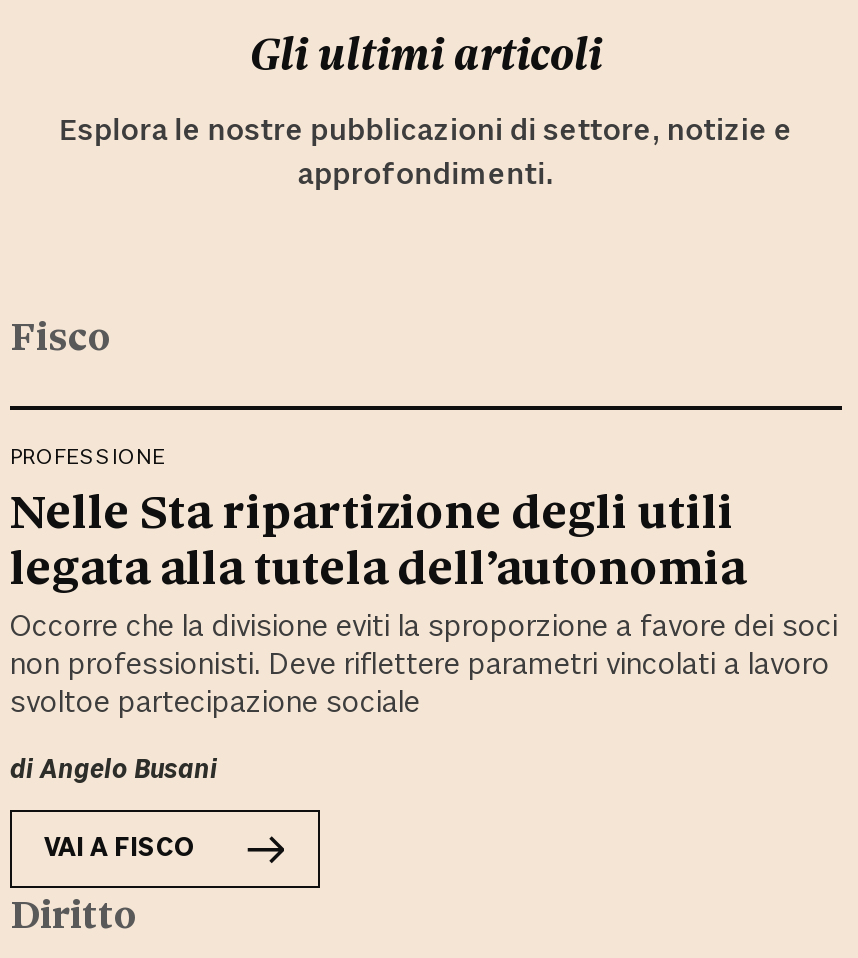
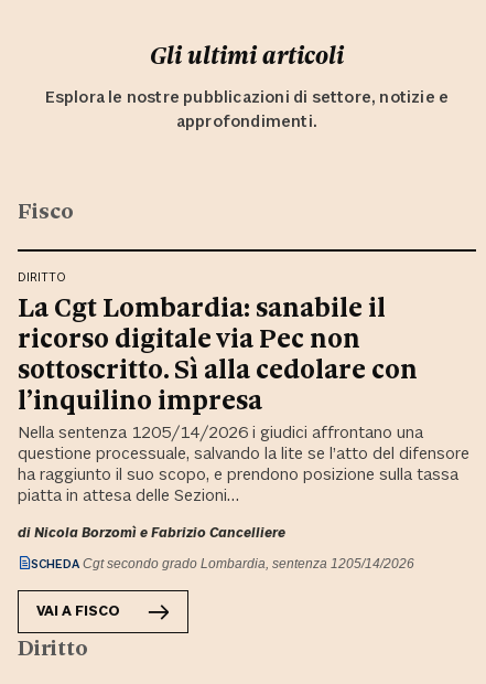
- PROFESSIONE
- Nelle Sta ripartizione degli utili
- legata alla tutela dell’autonomia
- Occorre che la divisione eviti la sproporzione a favore dei soci
- non professionisti. Deve riflettere parametri vincolati a lavoro
- svoltoe partecipazione sociale
- di Angelo Busani
+ DIRITTO
+ La Cgt Lombardia: sanabile il
+ ricorso digitale via Pec non
+ sottoscritto. Sì alla cedolare con
+ l’inquilino impresa
+ Nella sentenza 1205/14/2026 i giudici affrontano una
+ questione processuale, salvando la lite se l’atto del difensore
+ ha raggiunto il suo scopo, e prendono posizione sulla tassa
+ piatta in attesa delle Sezioni…
+ di Nicola Borzomì e Fabrizio Cancelliere
+ SCHEDA Cgt secondo grado Lombardia, sentenza 1205/14/2026
